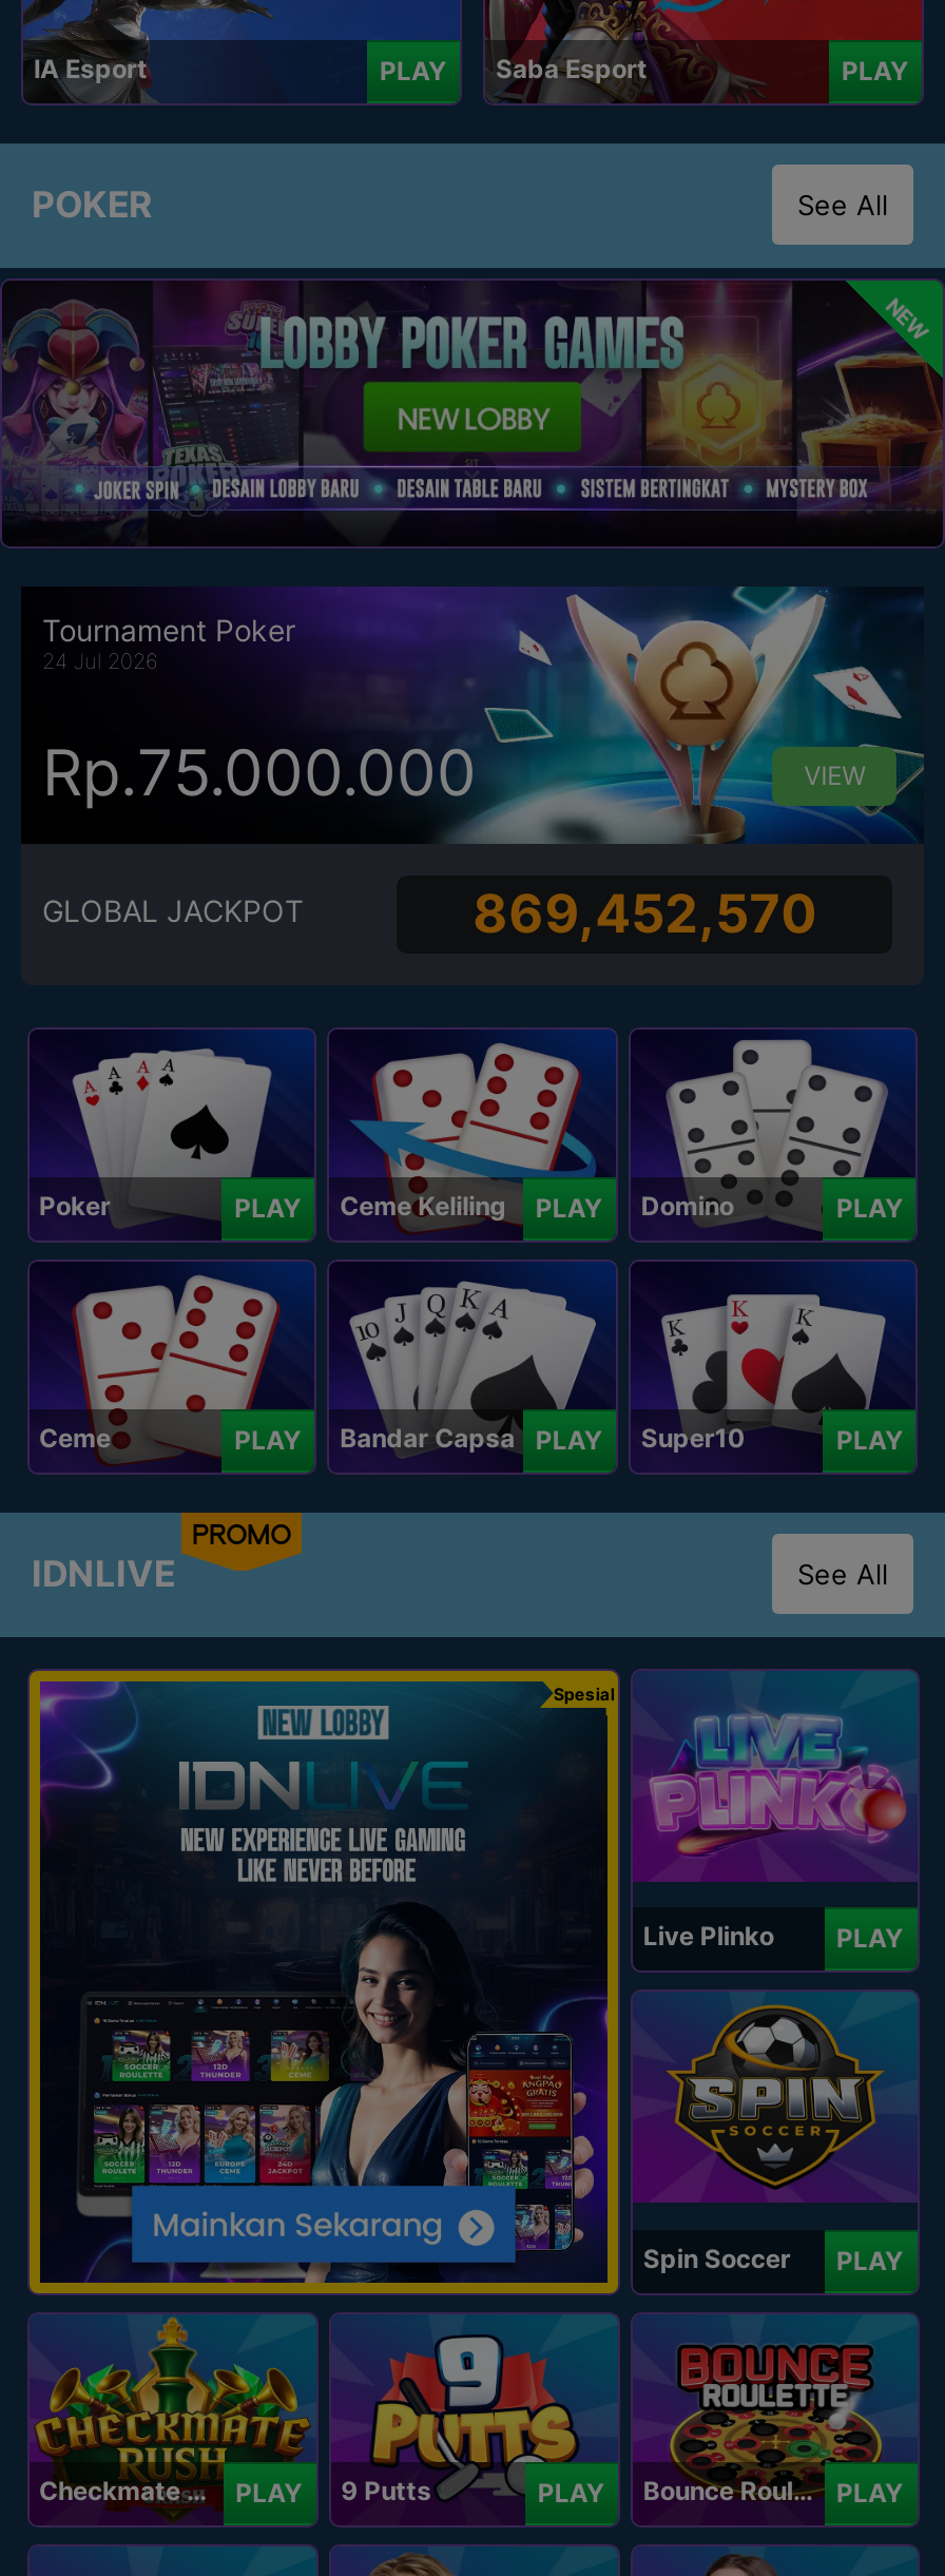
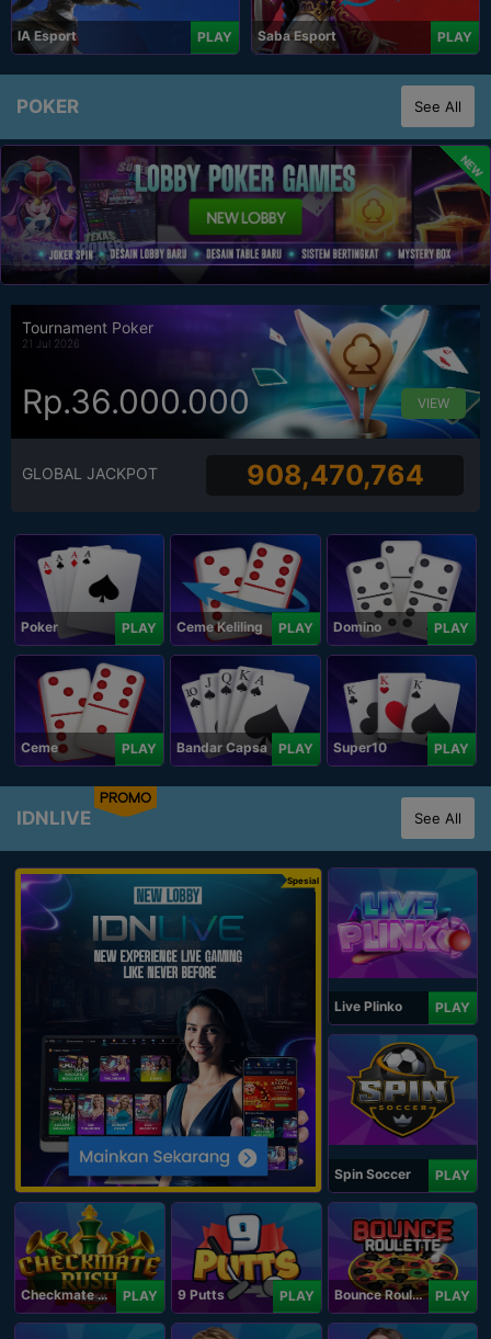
- 24 Jul 2026
+ 21 Jul 2026

- Rp.75.000.000
+ Rp.36.000.000

- 869,452,570
+ 908,470,764
